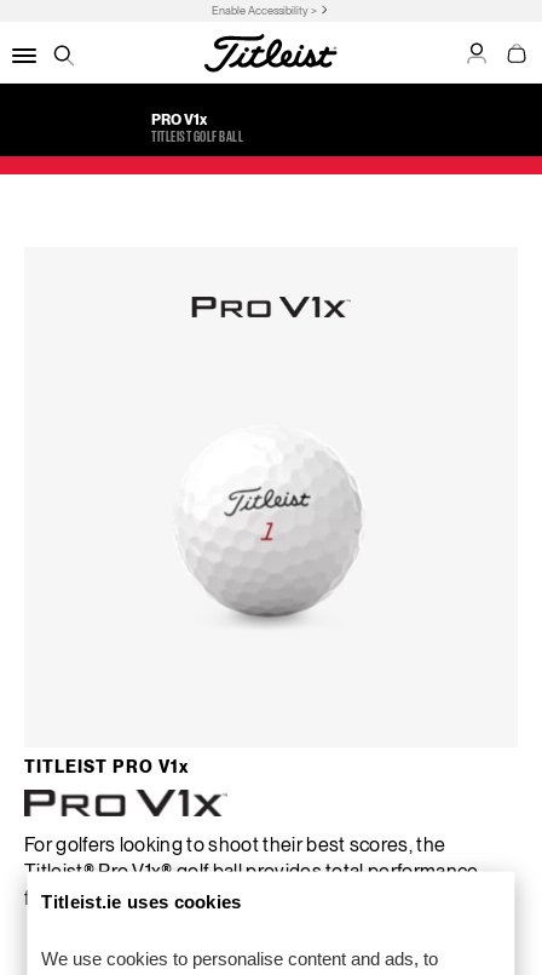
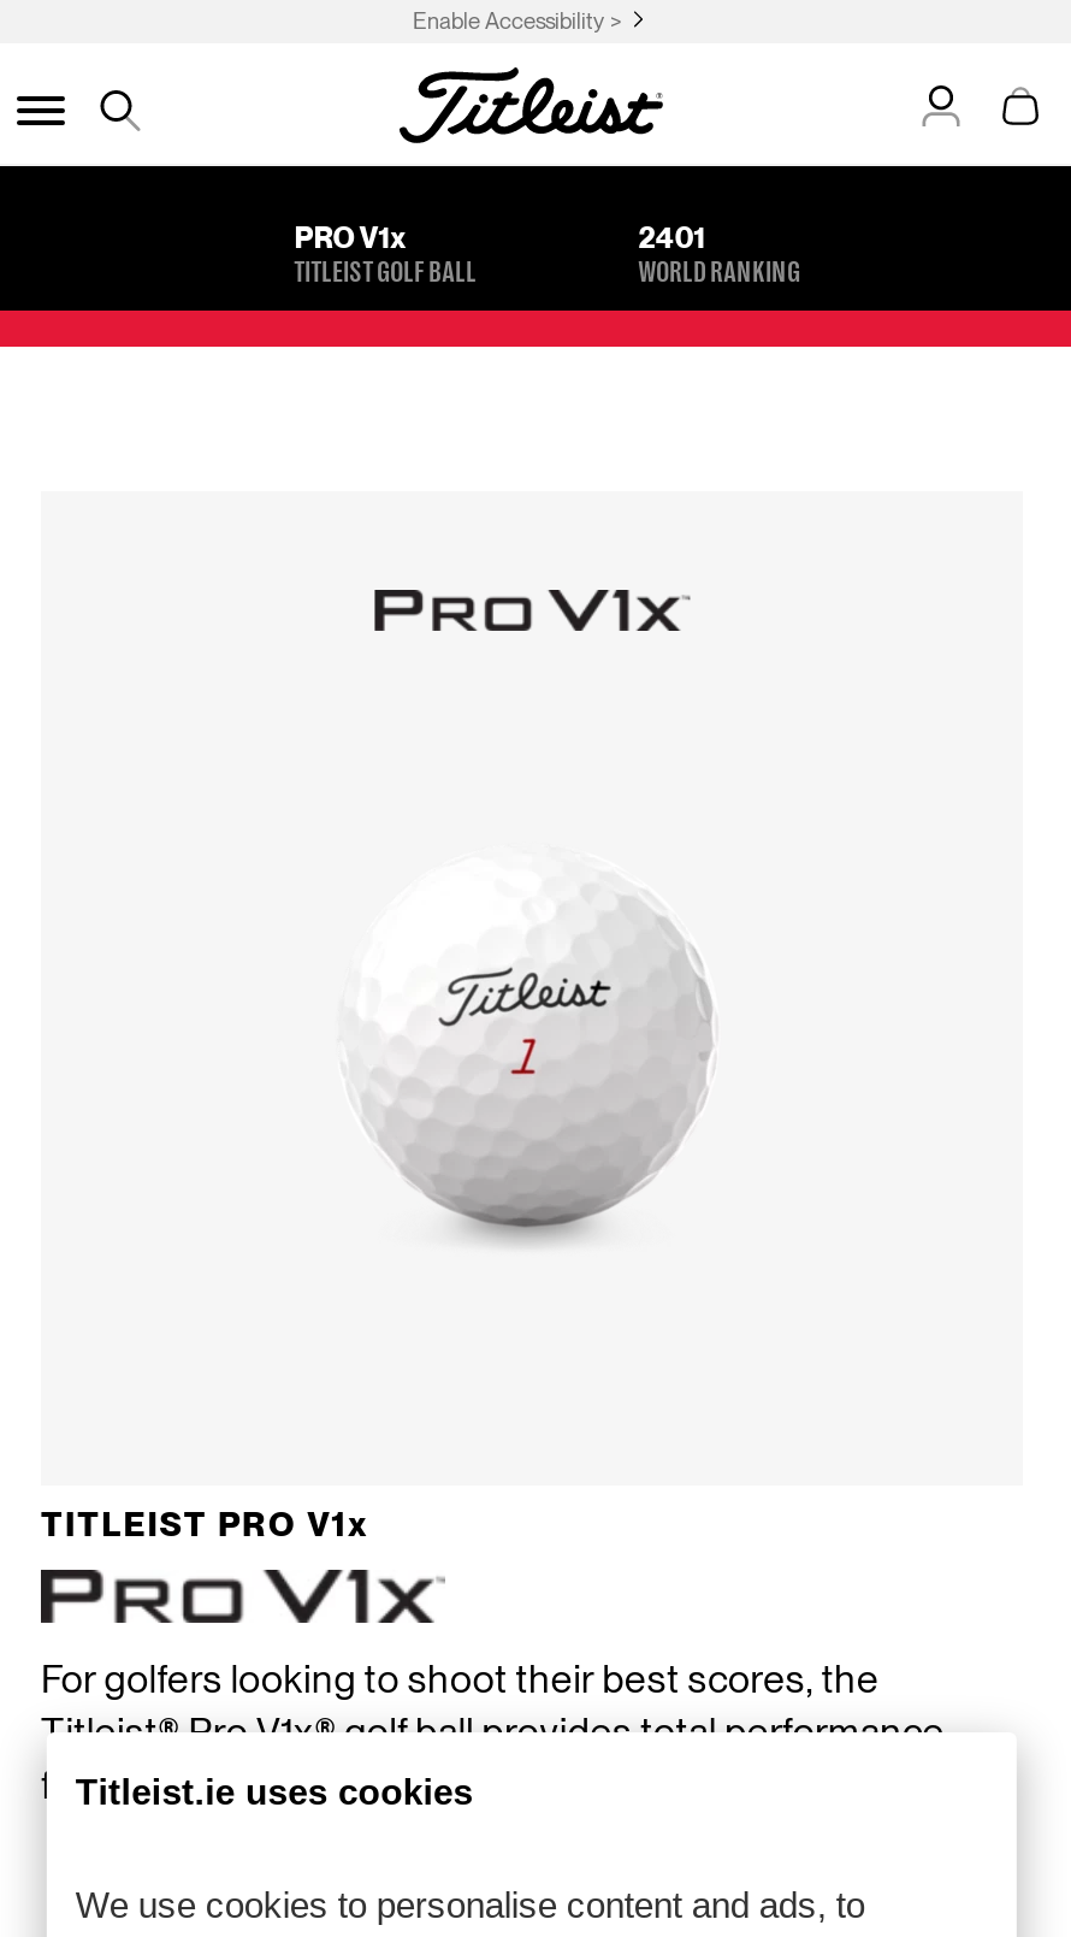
+ 2401
+ WORLD RANKING
